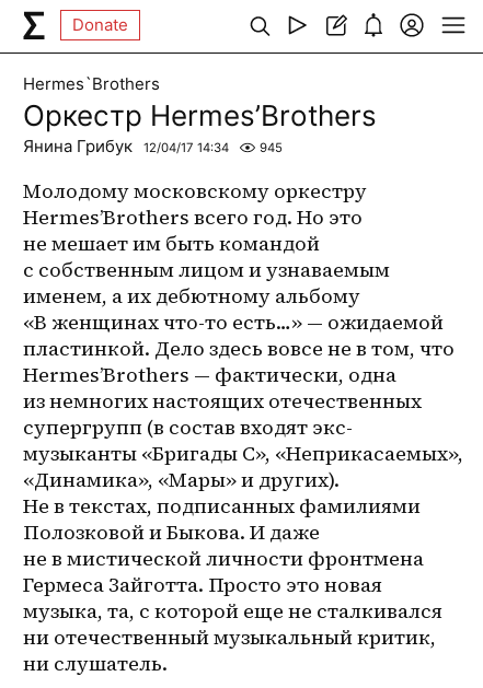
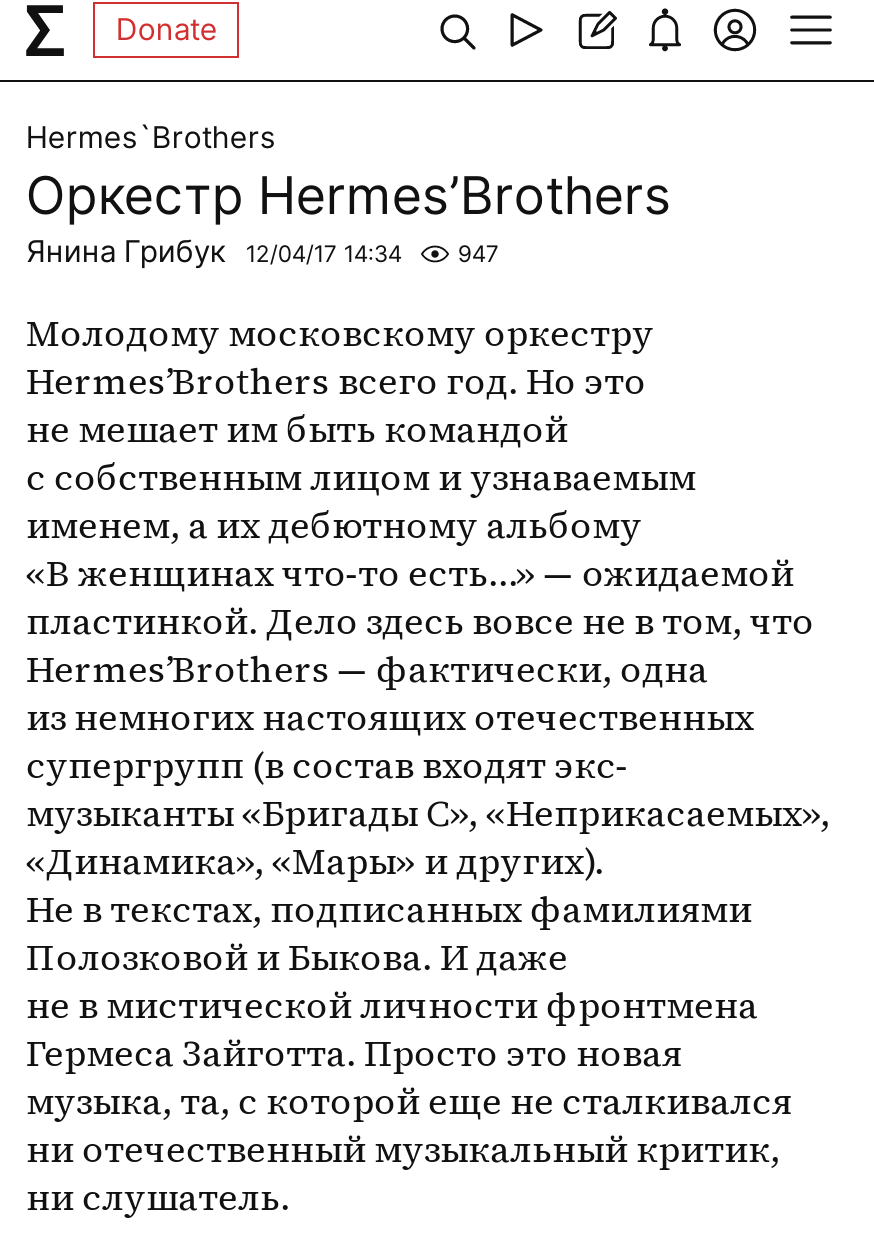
- Янина Грибук 12/04/17 14:34 945
+ Янина Грибук 12/04/17 14:34 947
